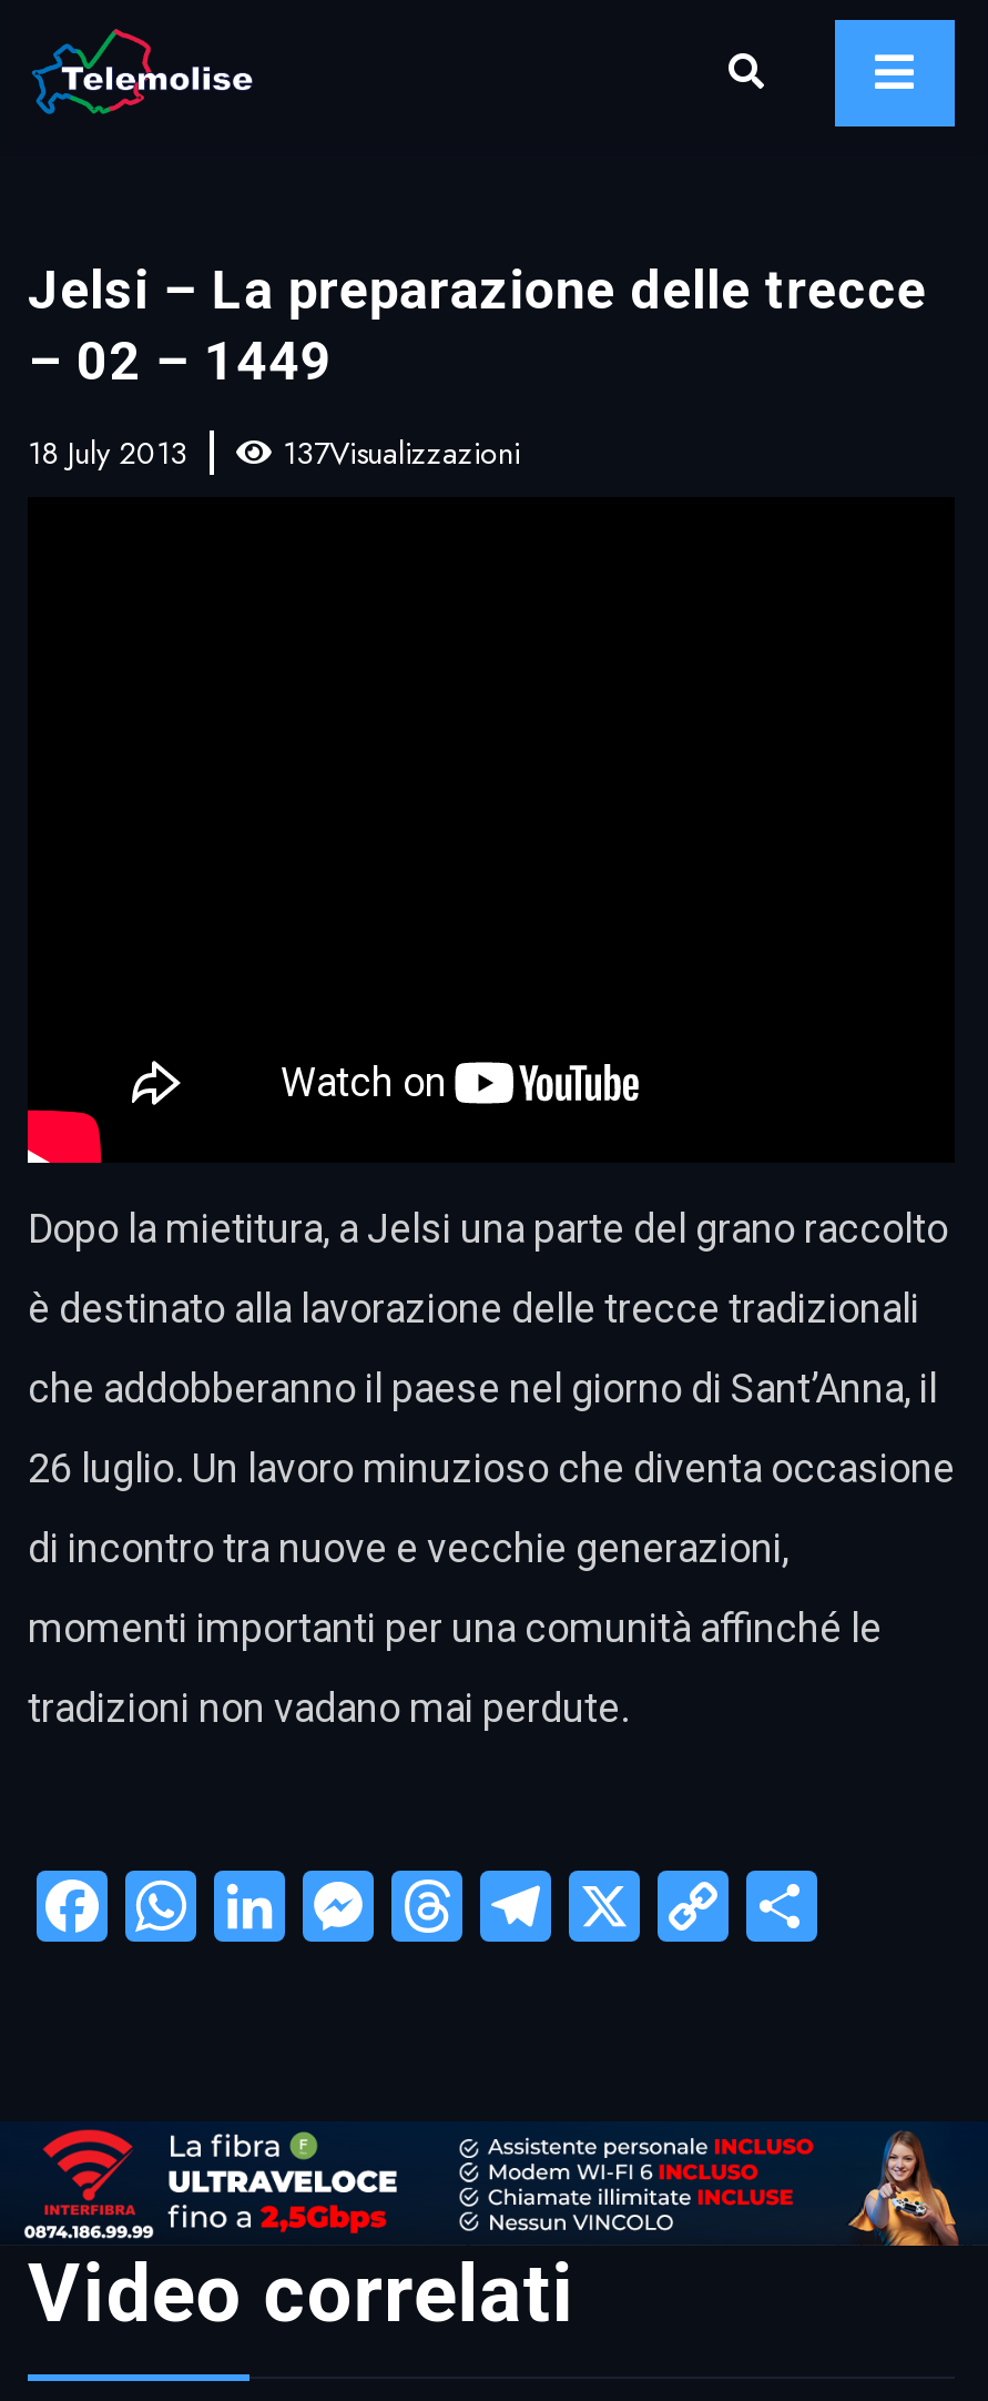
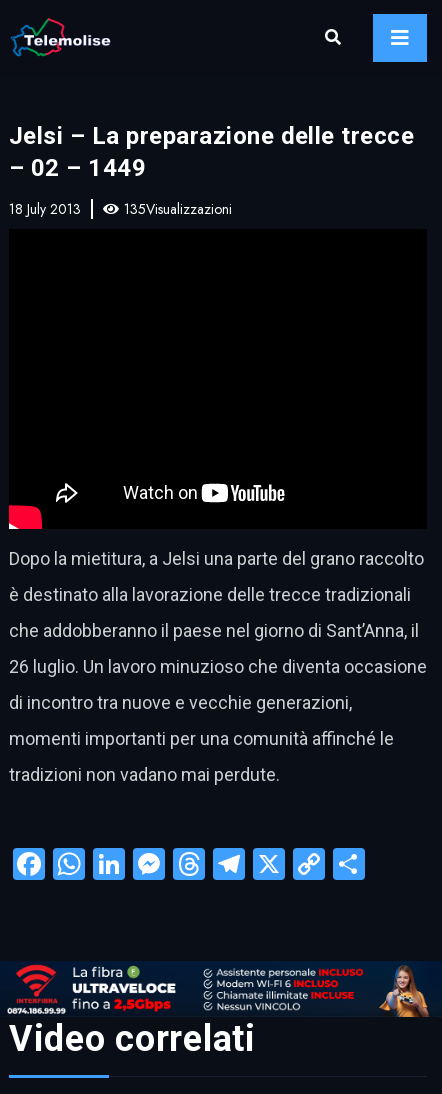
- 137Visualizzazioni
+ 135Visualizzazioni
